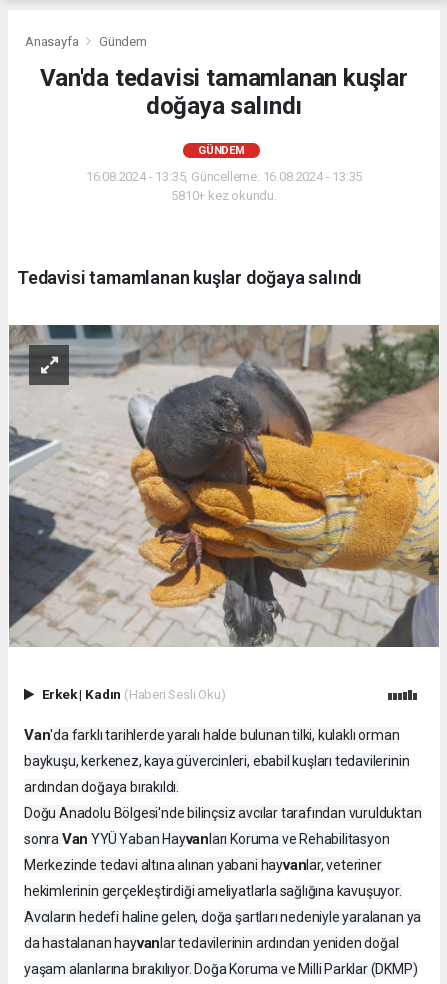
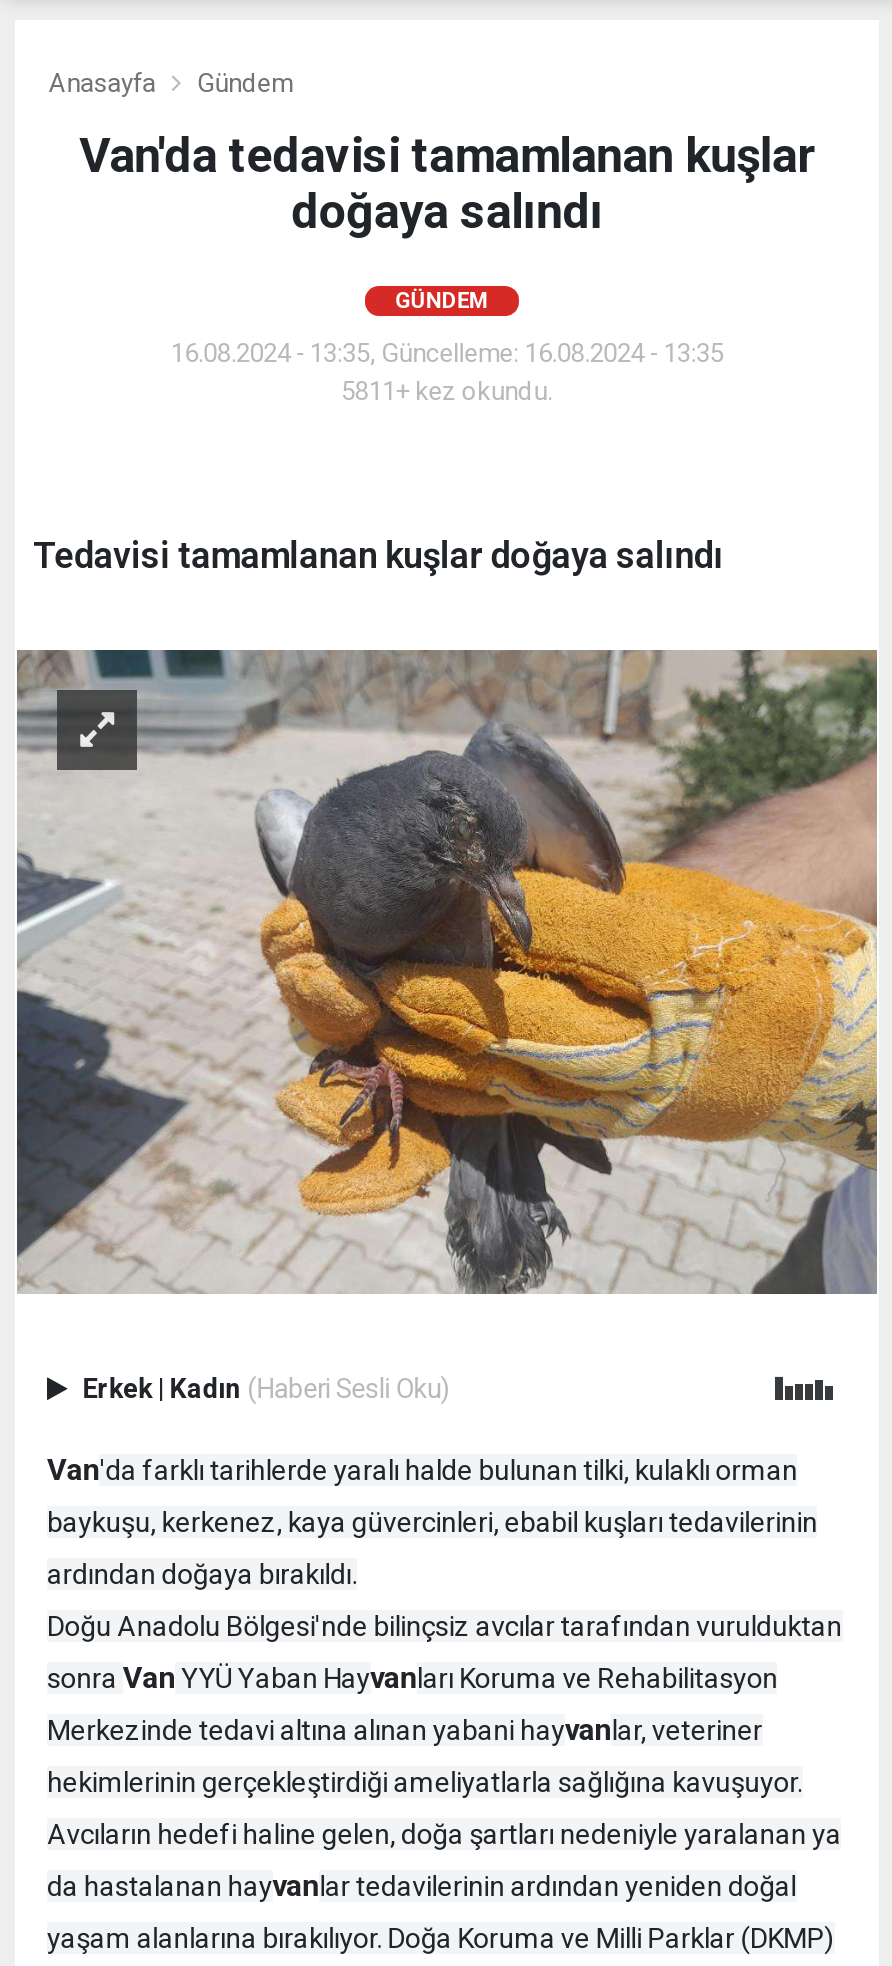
- 5810+ kez okundu.
+ 5811+ kez okundu.
